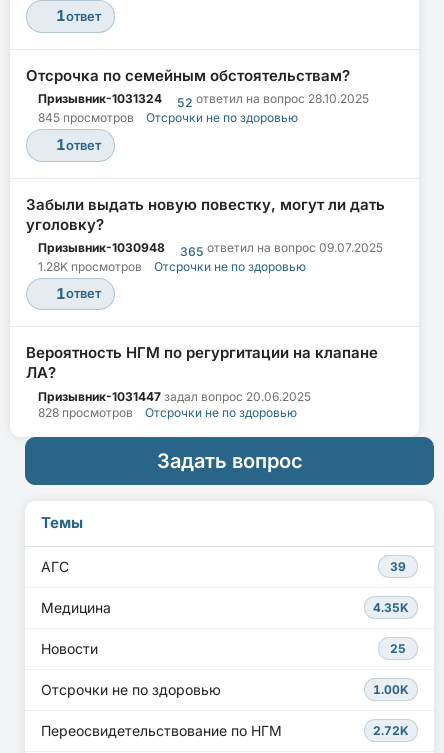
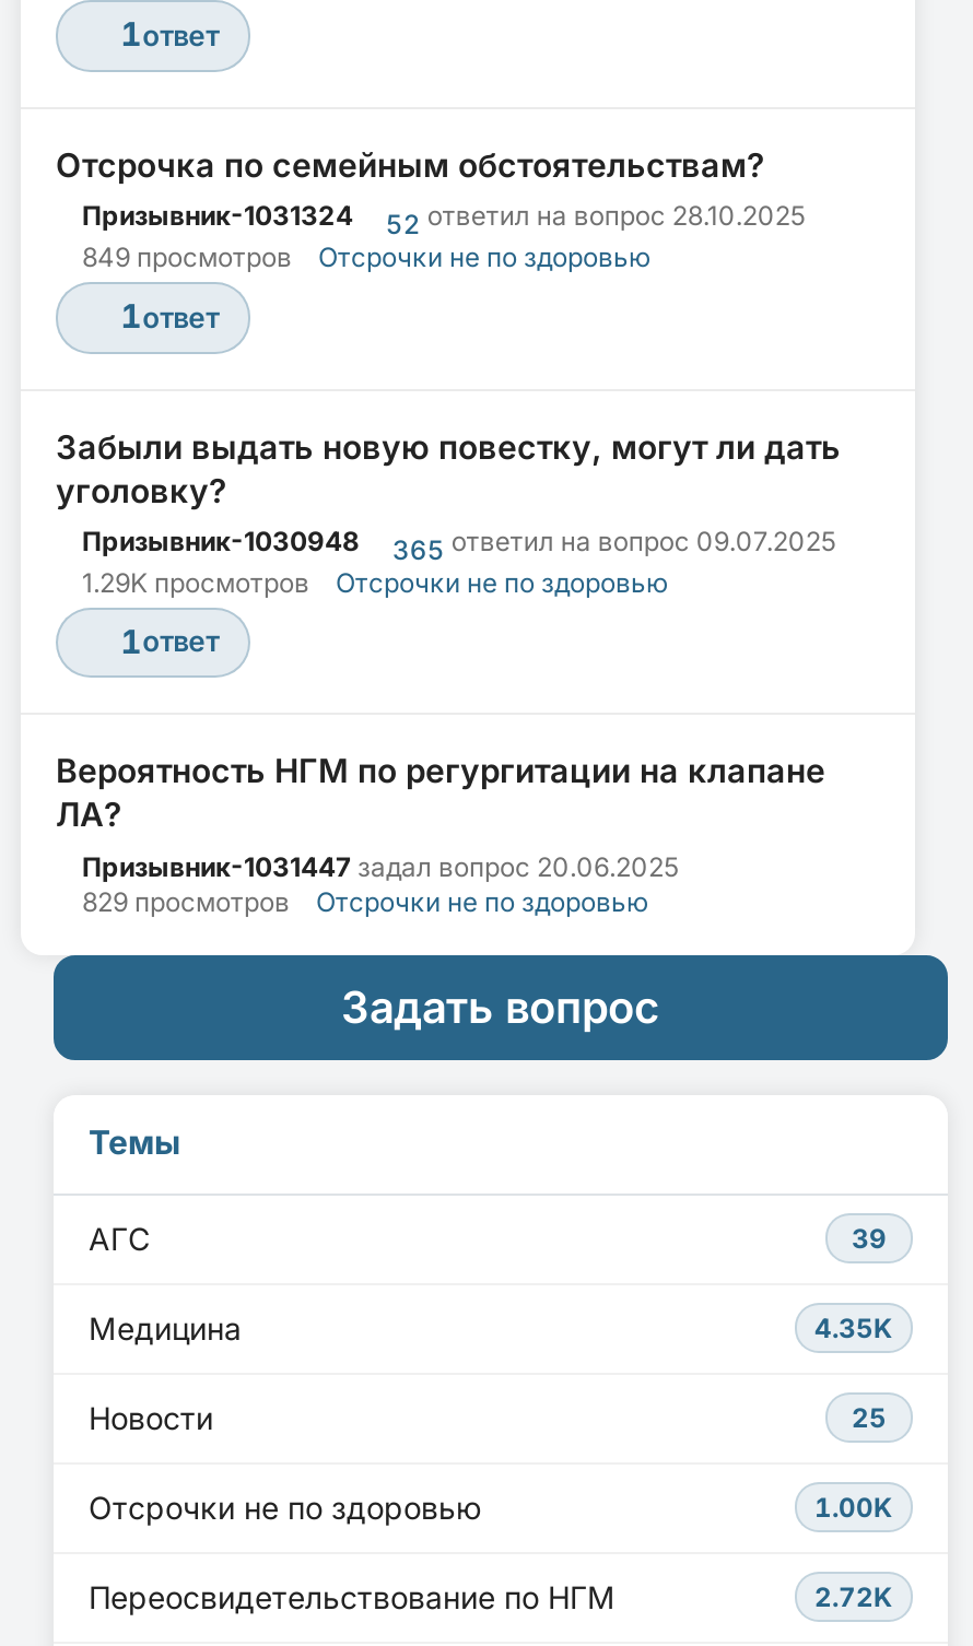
- 845 просмотров Отсрочки не по здоровью
+ 849 просмотров Отсрочки не по здоровью

- 1.28K просмотров Отсрочки не по здоровью
+ 1.29K просмотров Отсрочки не по здоровью

- 828 просмотров Отсрочки не по здоровью
+ 829 просмотров Отсрочки не по здоровью
